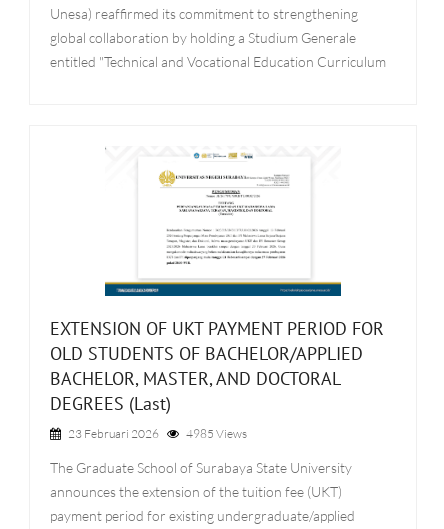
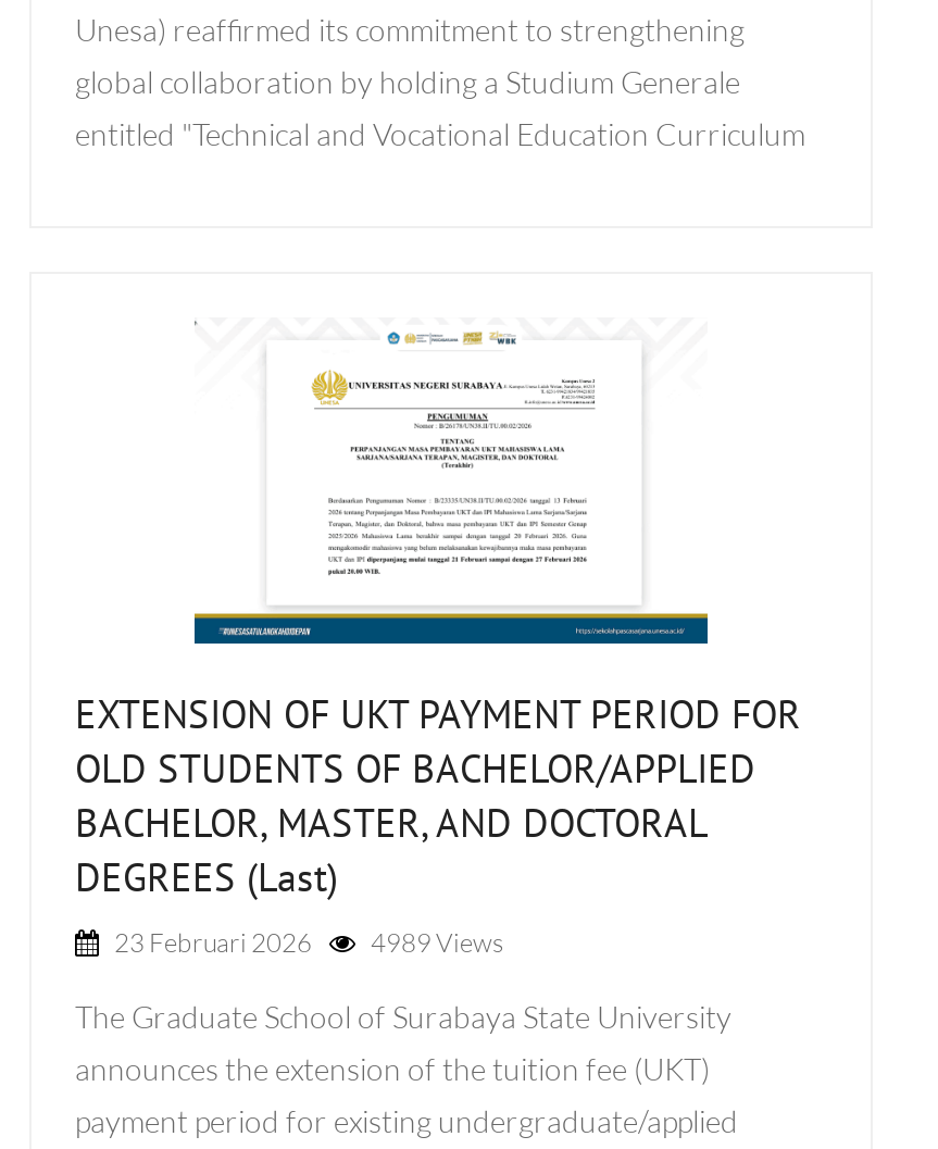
- 23 Februari 2026 4985 Views
+ 23 Februari 2026 4989 Views
